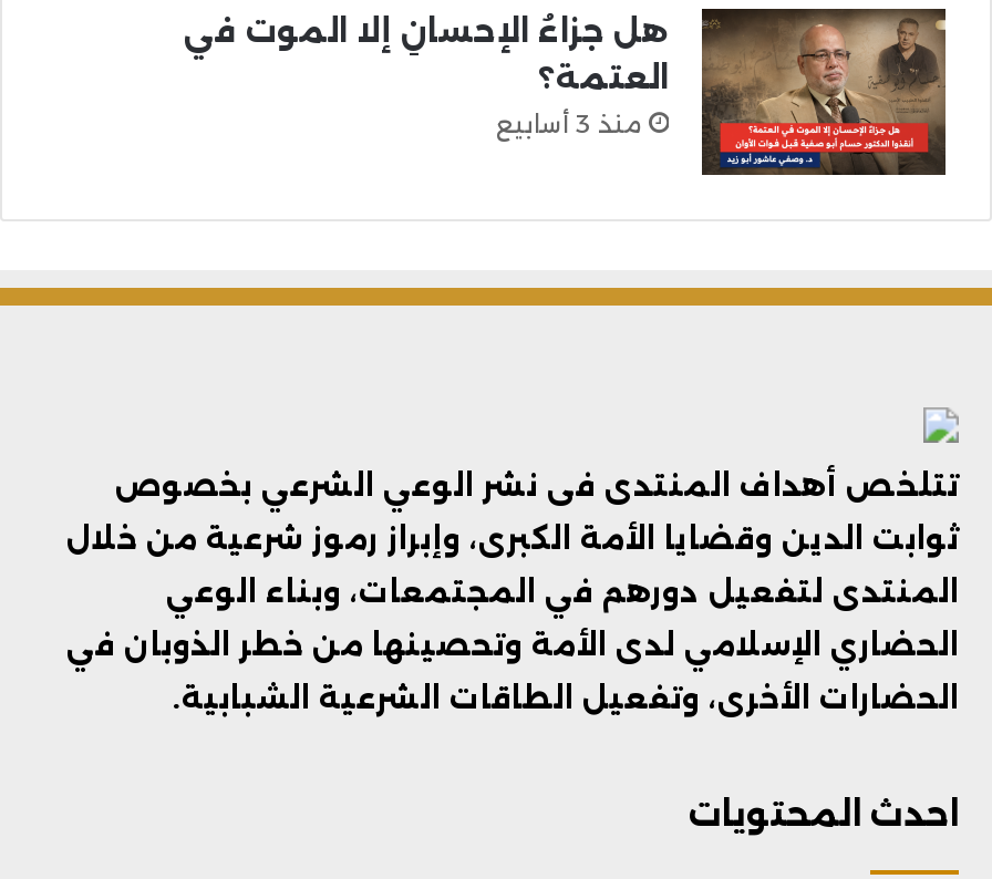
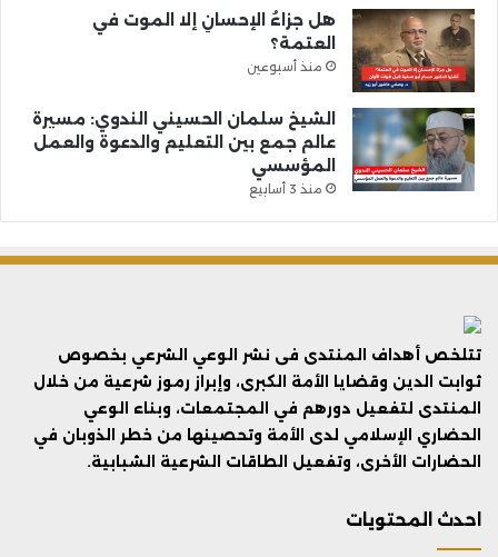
+ [image]
+ منذ أسبوعين
+ الشيخ سلمان الحسيني الندوي: مسيرة
+ عالم جمع بين التعليم والدعوة والعمل
+ المؤسسي
